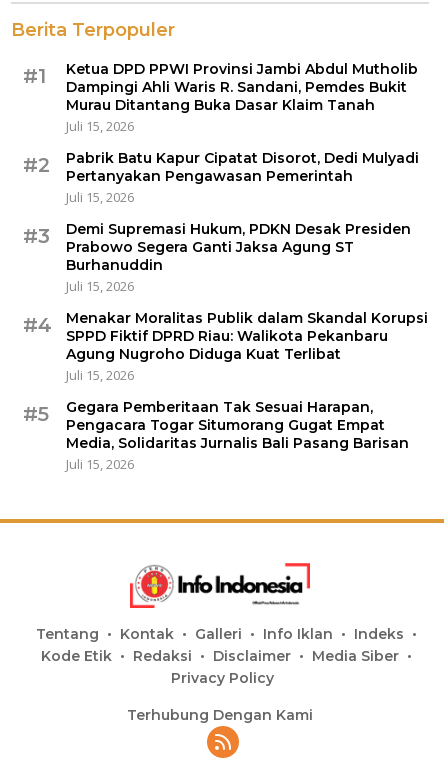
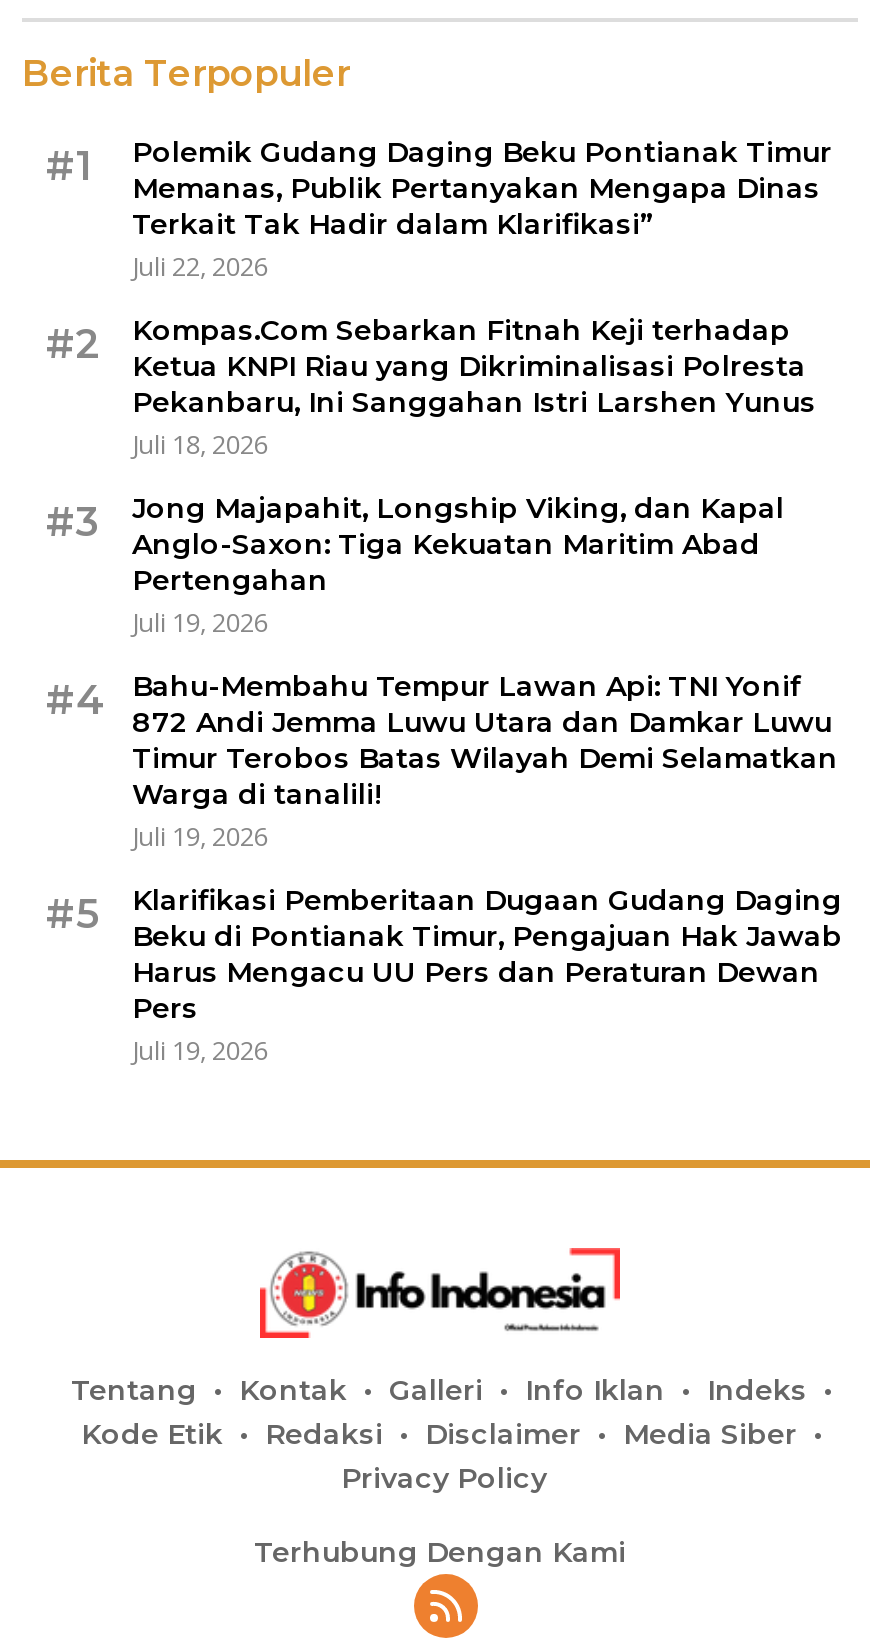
- Ketua DPD PPWI Provinsi Jambi Abdul Mutholib
- Dampingi Ahli Waris R. Sandani, Pemdes Bukit
- Murau Ditantang Buka Dasar Klaim Tanah
- Juli 15, 2026
+ Polemik Gudang Daging Beku Pontianak Timur
+ Memanas, Publik Pertanyakan Mengapa Dinas
+ Terkait Tak Hadir dalam Klarifikasi”
+ Juli 22, 2026

- Pabrik Batu Kapur Cipatat Disorot, Dedi Mulyadi
- Pertanyakan Pengawasan Pemerintah
- Juli 15, 2026
+ Kompas.Com Sebarkan Fitnah Keji terhadap
+ Ketua KNPI Riau yang Dikriminalisasi Polresta
+ Pekanbaru, Ini Sanggahan Istri Larshen Yunus
+ Juli 18, 2026

- Demi Supremasi Hukum, PDKN Desak Presiden
- Prabowo Segera Ganti Jaksa Agung ST
- Burhanuddin
- Juli 15, 2026
+ Jong Majapahit, Longship Viking, dan Kapal
+ Anglo-Saxon: Tiga Kekuatan Maritim Abad
+ Pertengahan
+ Juli 19, 2026

- Menakar Moralitas Publik dalam Skandal Korupsi
- SPPD Fiktif DPRD Riau: Walikota Pekanbaru
- Agung Nugroho Diduga Kuat Terlibat
- Juli 15, 2026
+ Bahu-Membahu Tempur Lawan Api: TNI Yonif
+ 872 Andi Jemma Luwu Utara dan Damkar Luwu
+ Timur Terobos Batas Wilayah Demi Selamatkan
+ Warga di tanalili!
+ Juli 19, 2026

- Gegara Pemberitaan Tak Sesuai Harapan,
- Pengacara Togar Situmorang Gugat Empat
- Media, Solidaritas Jurnalis Bali Pasang Barisan
- Juli 15, 2026
+ Klarifikasi Pemberitaan Dugaan Gudang Daging
+ Beku di Pontianak Timur, Pengajuan Hak Jawab
+ Harus Mengacu UU Pers dan Peraturan Dewan
+ Pers
+ Juli 19, 2026
